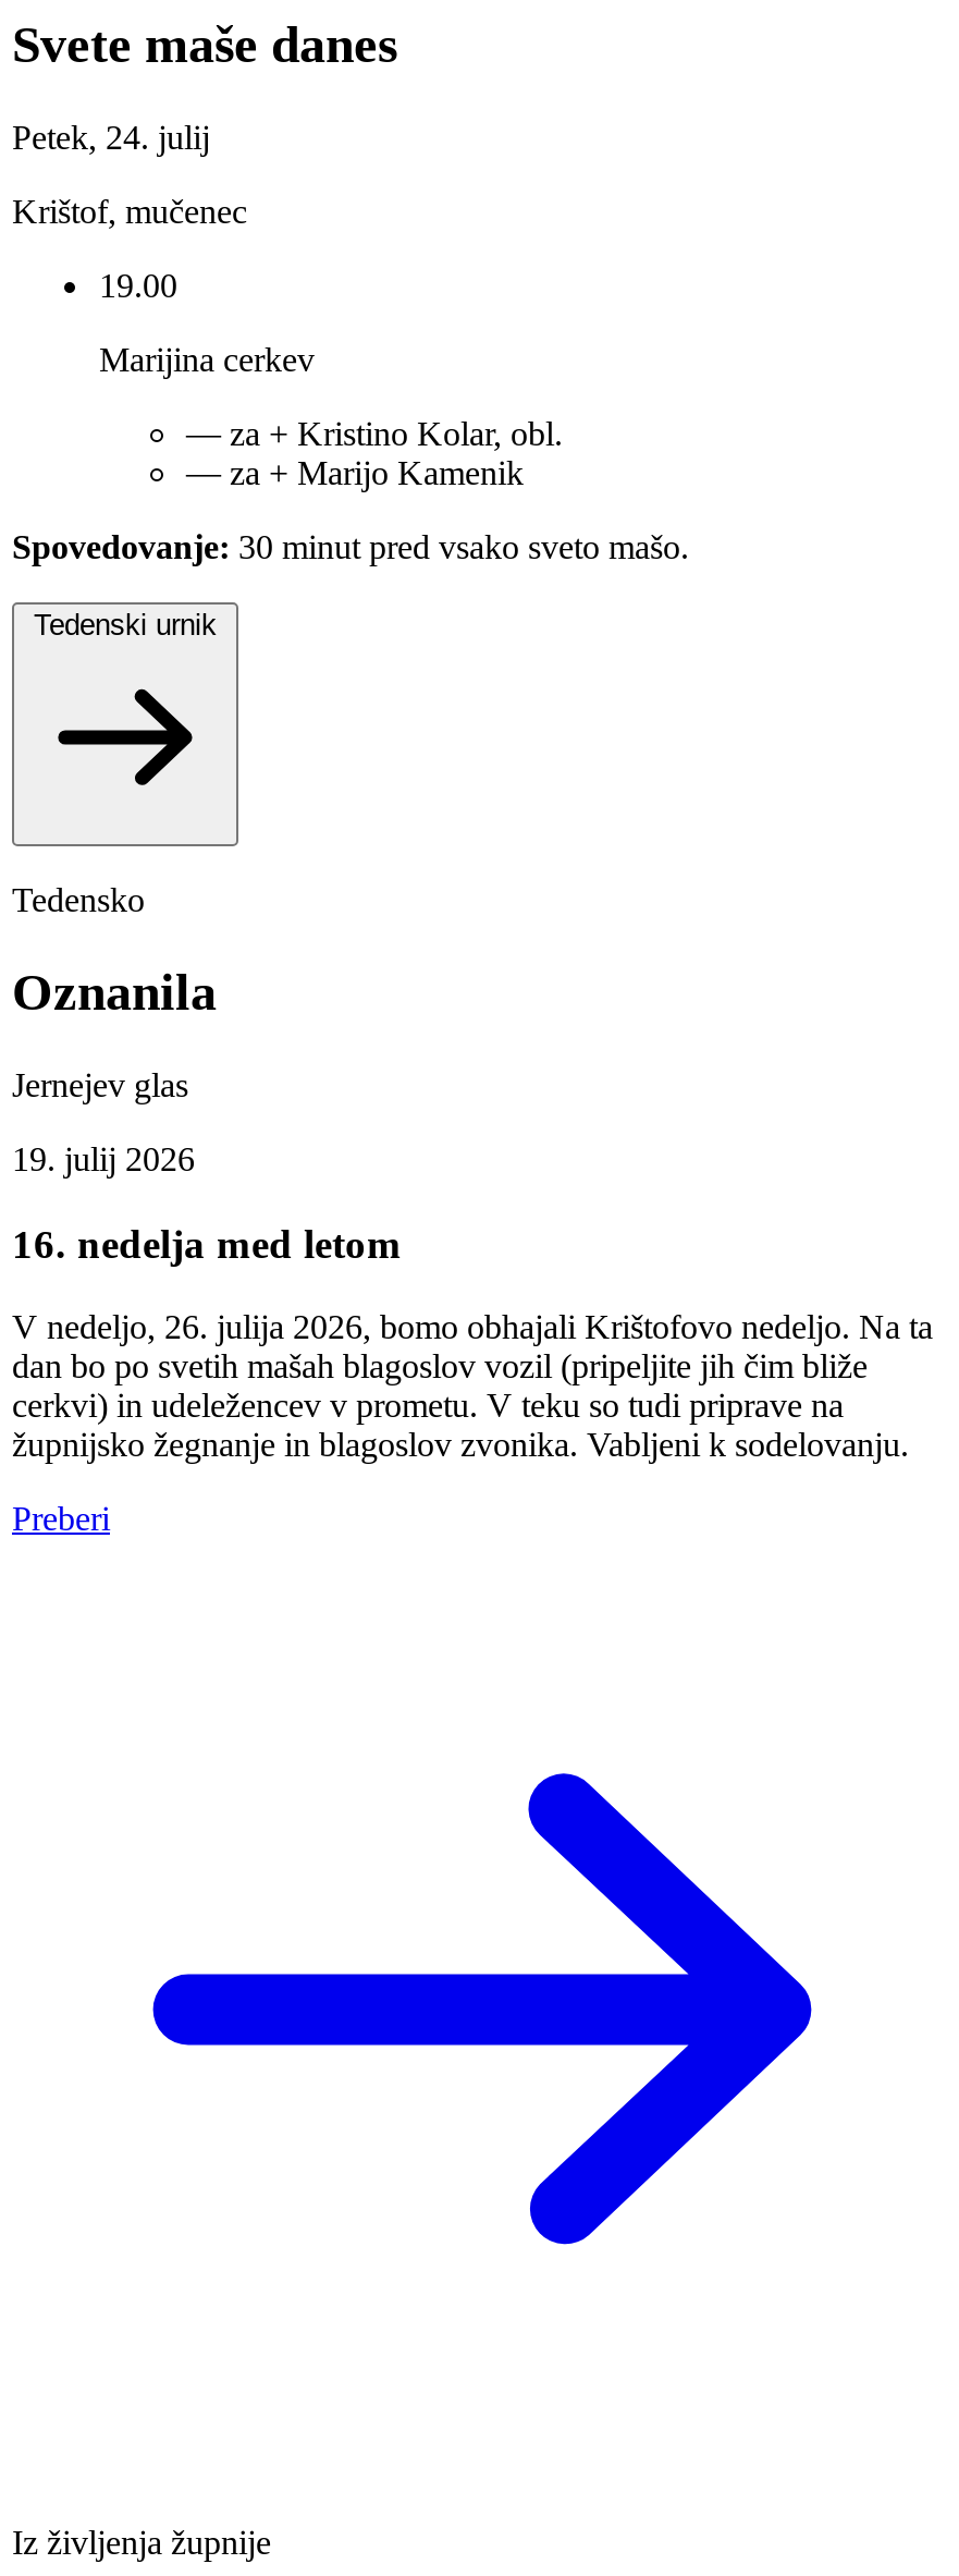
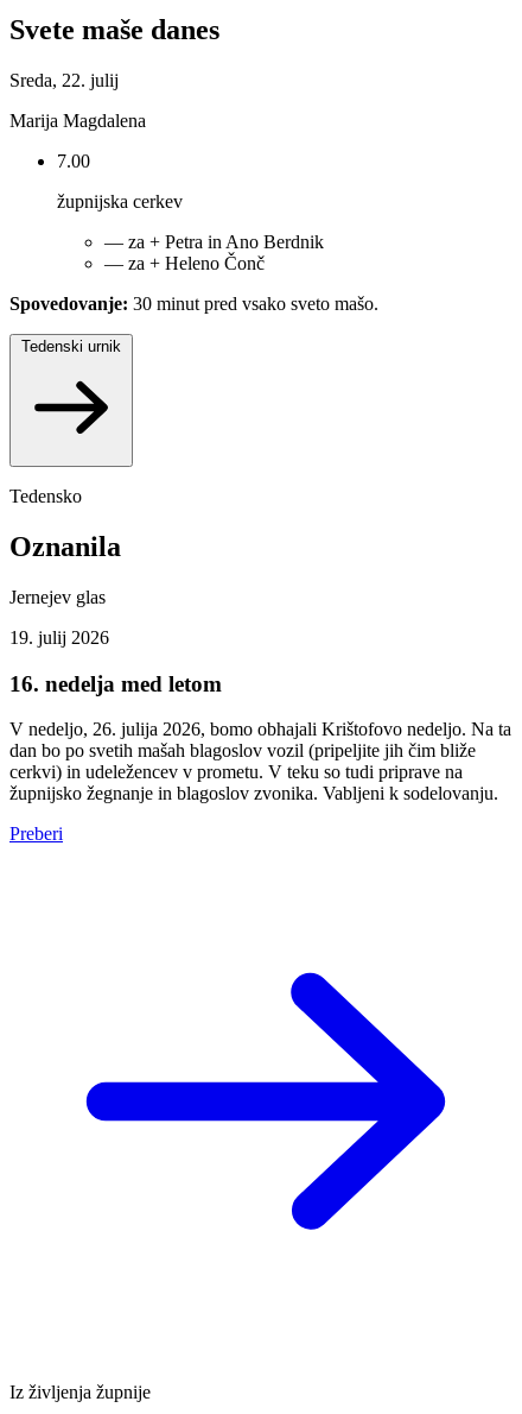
- Petek, 24. julij
+ Sreda, 22. julij

- Krištof, mučenec
+ Marija Magdalena

- 19.00
+ 7.00

- Marijina cerkev
+ župnijska cerkev

- — za + Kristino Kolar, obl.
- — za + Marijo Kamenik
+ — za + Petra in Ano Berdnik
+ — za + Heleno Čonč
